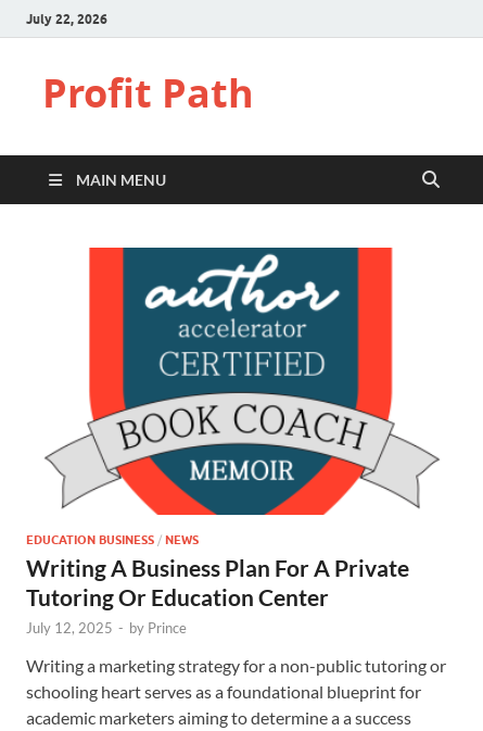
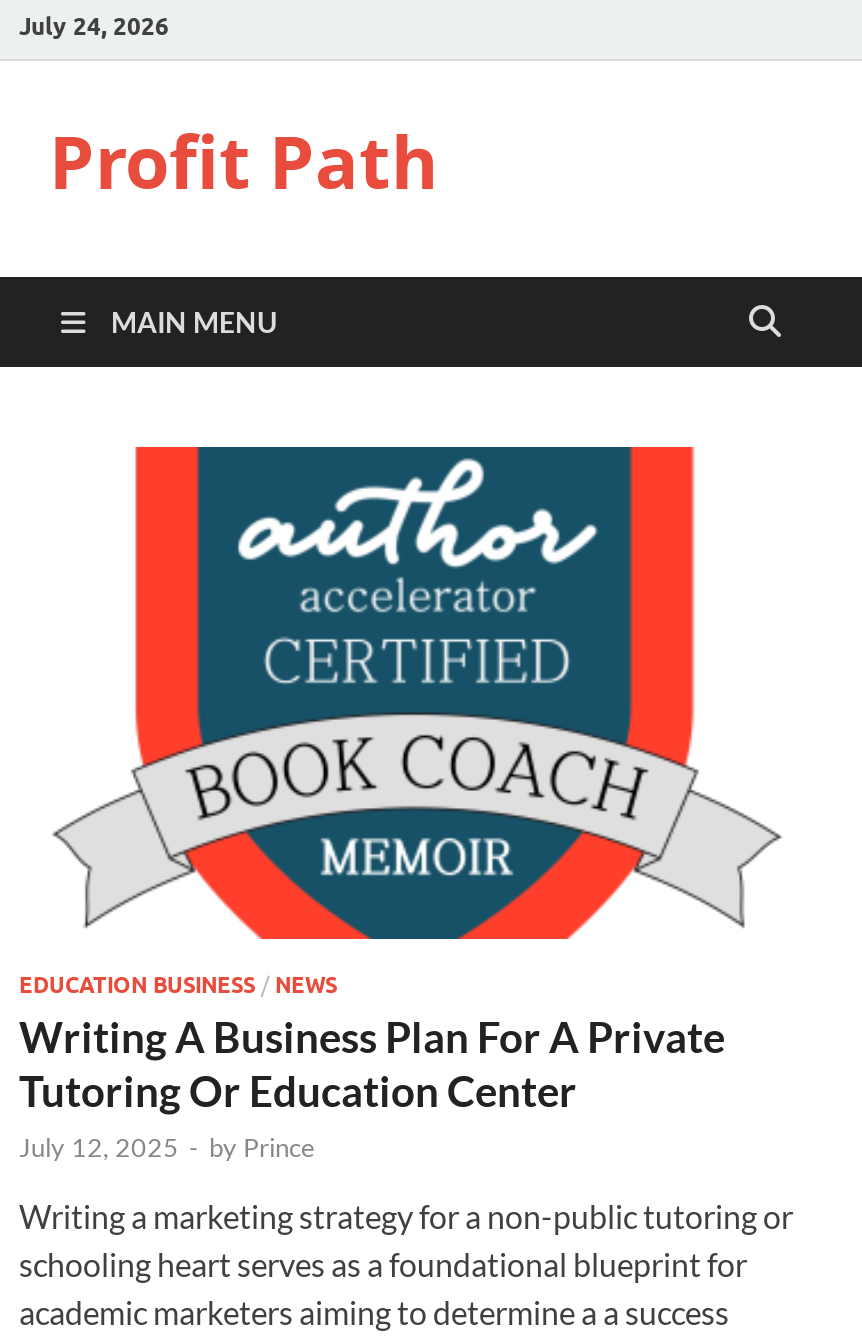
- July 22, 2026
+ July 24, 2026
